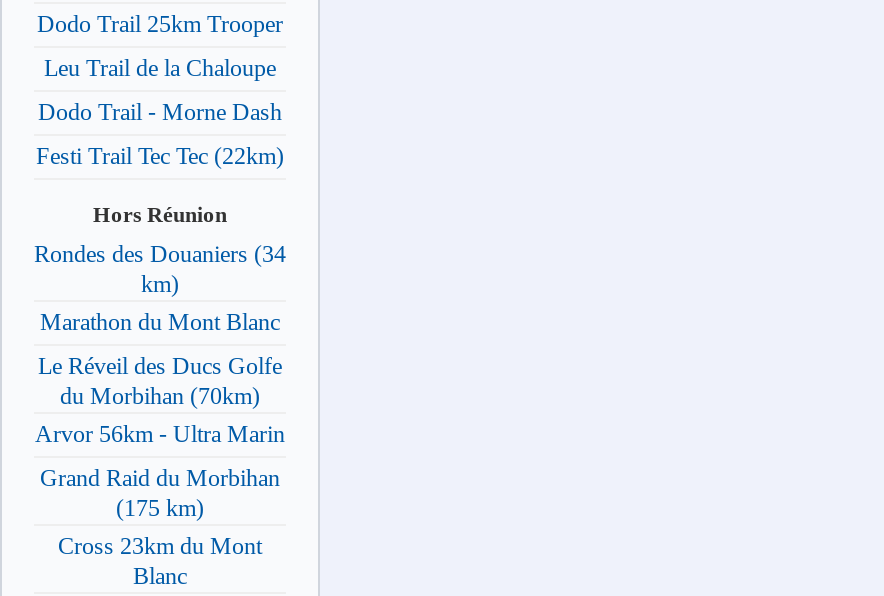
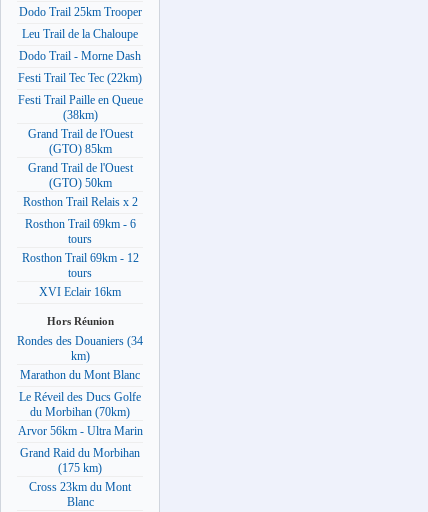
+ Festi Trail Paille en Queue
+ (38km)
+ Grand Trail de l'Ouest
+ (GTO) 85km
+ Grand Trail de l'Ouest
+ (GTO) 50km
+ Rosthon Trail Relais x 2
+ Rosthon Trail 69km - 6
+ tours
+ Rosthon Trail 69km - 12
+ tours
+ XVI Eclair 16km
